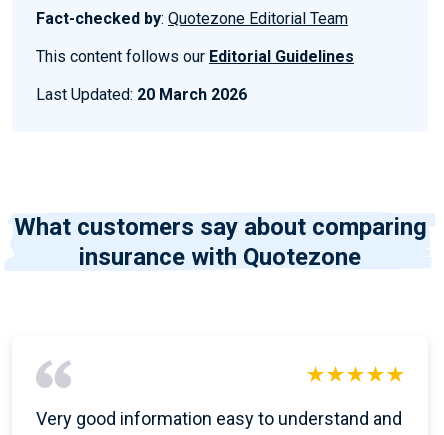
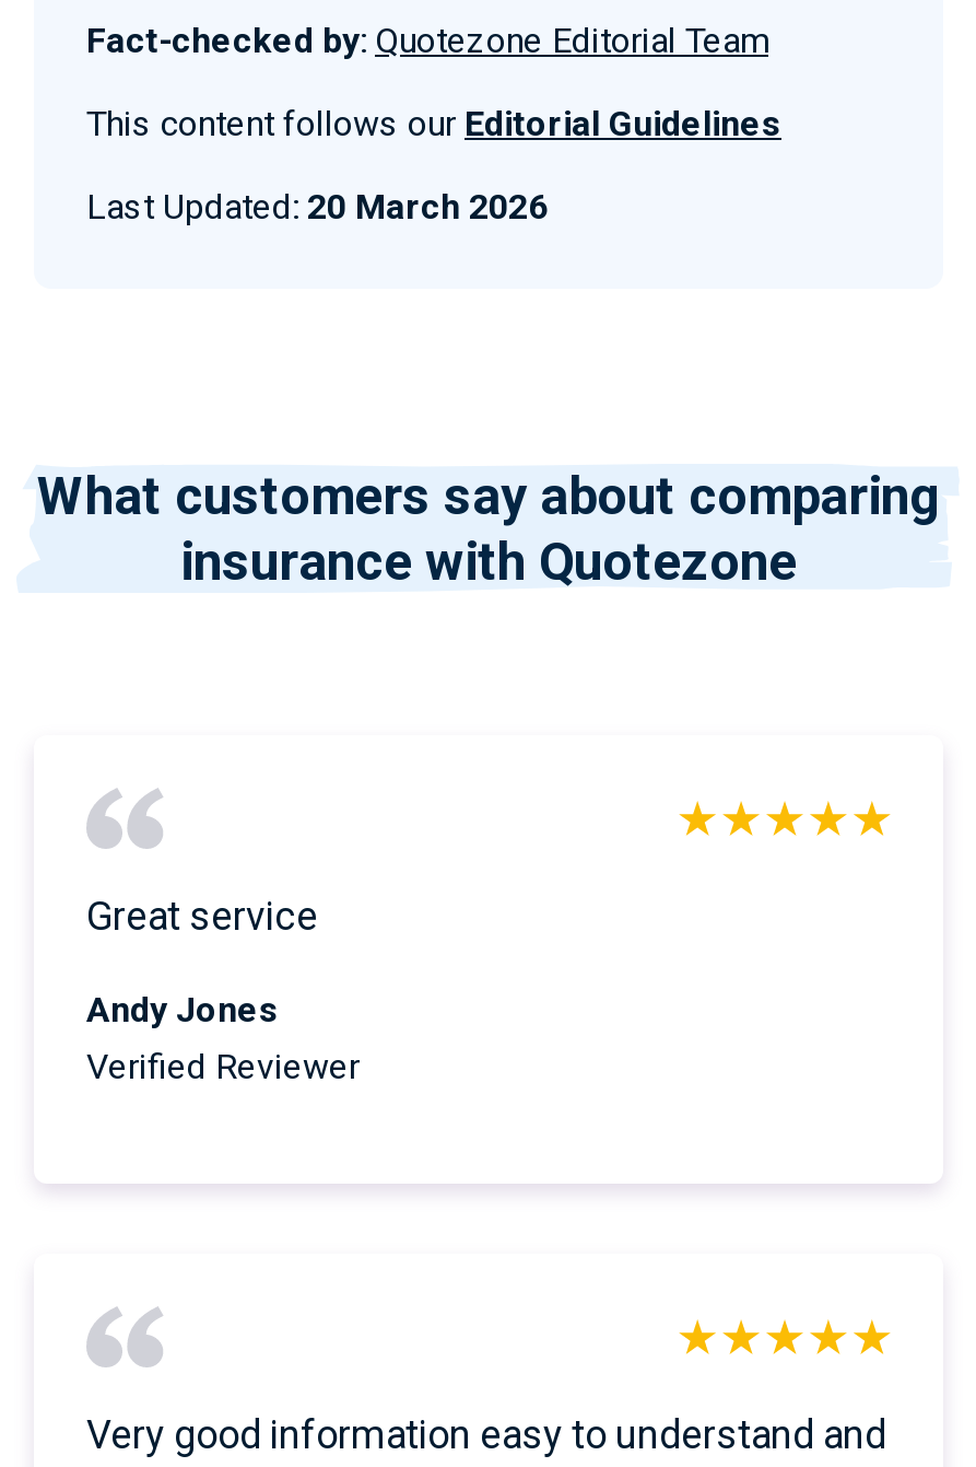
+ Great service
+ Andy Jones
+ Verified Reviewer
